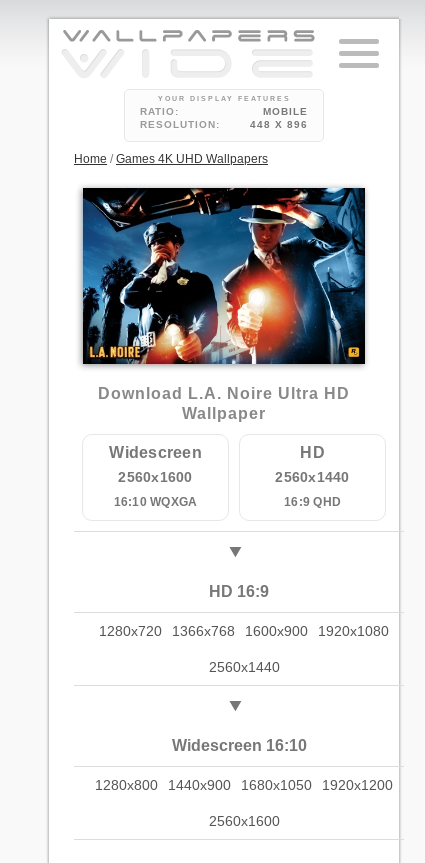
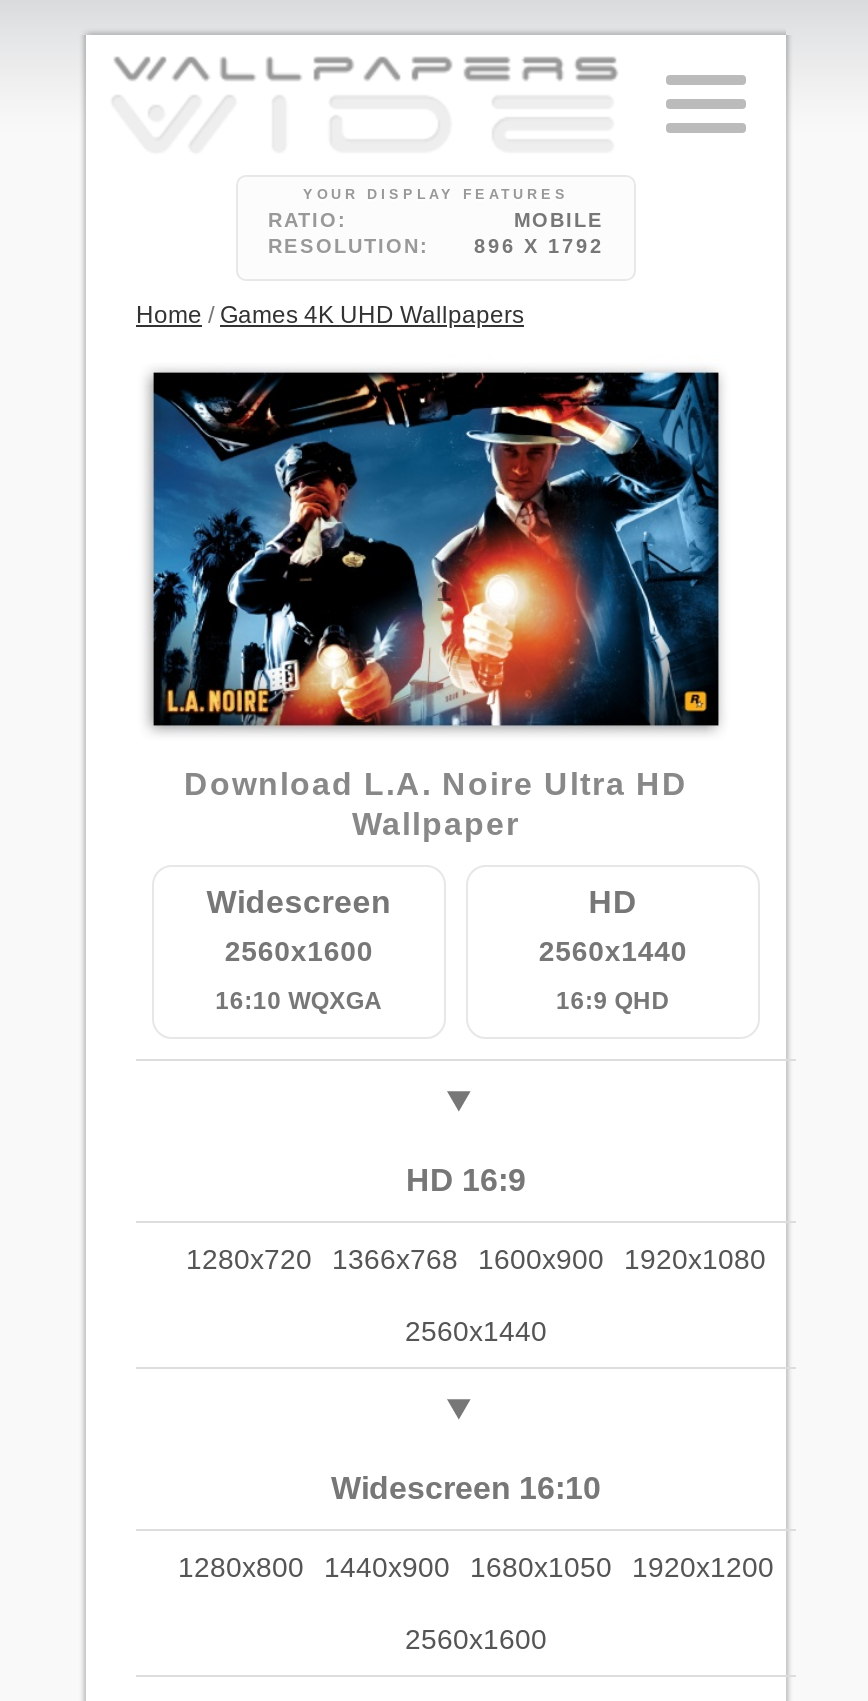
- 448 X 896
+ 896 X 1792
